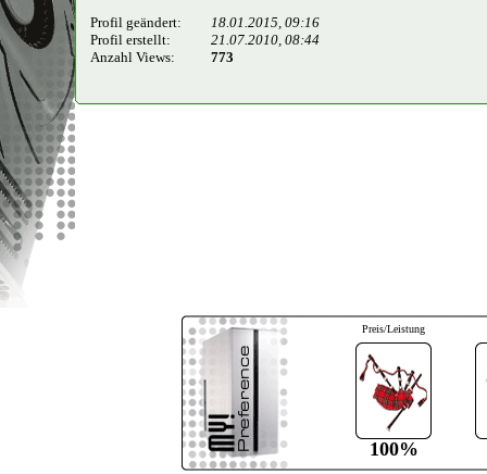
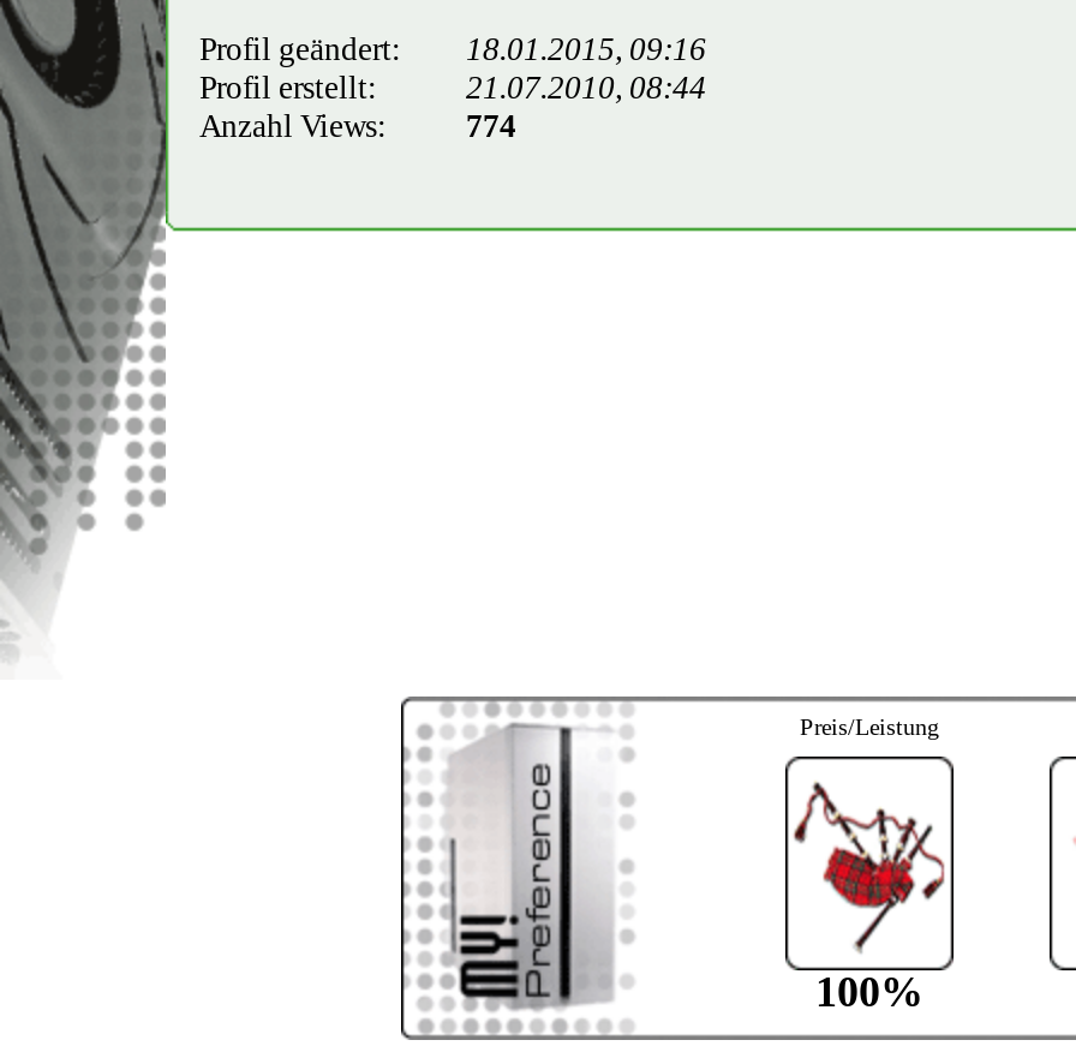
- 773
+ 774
